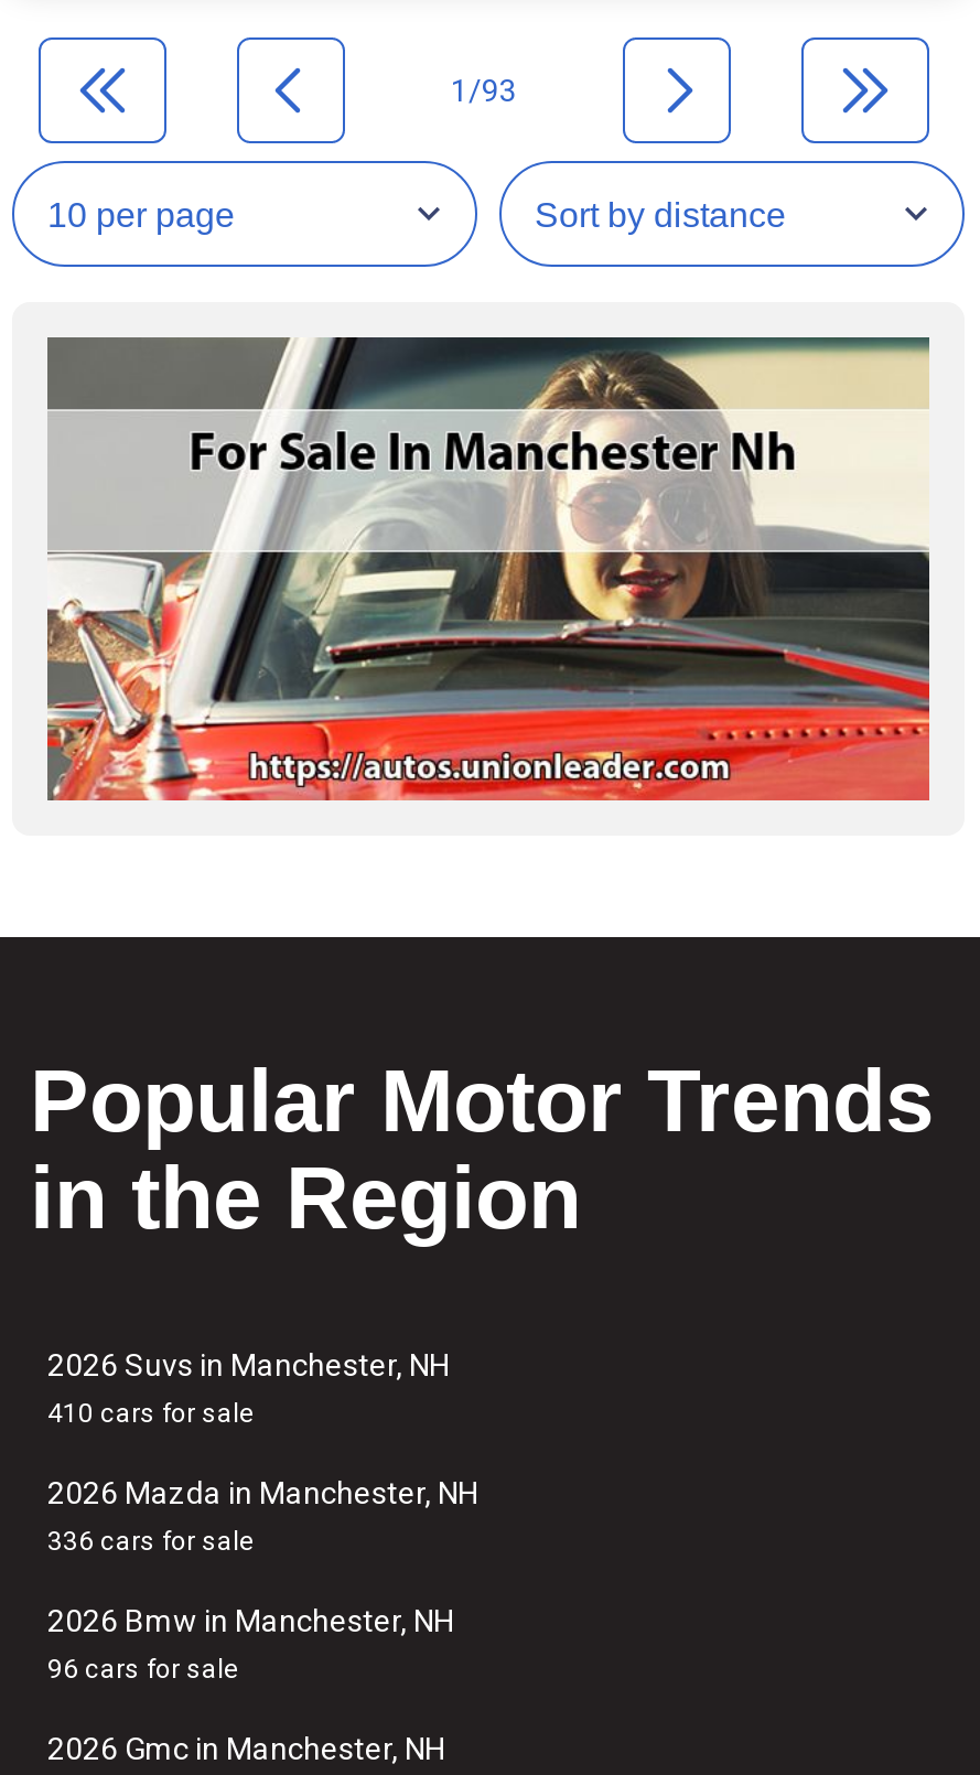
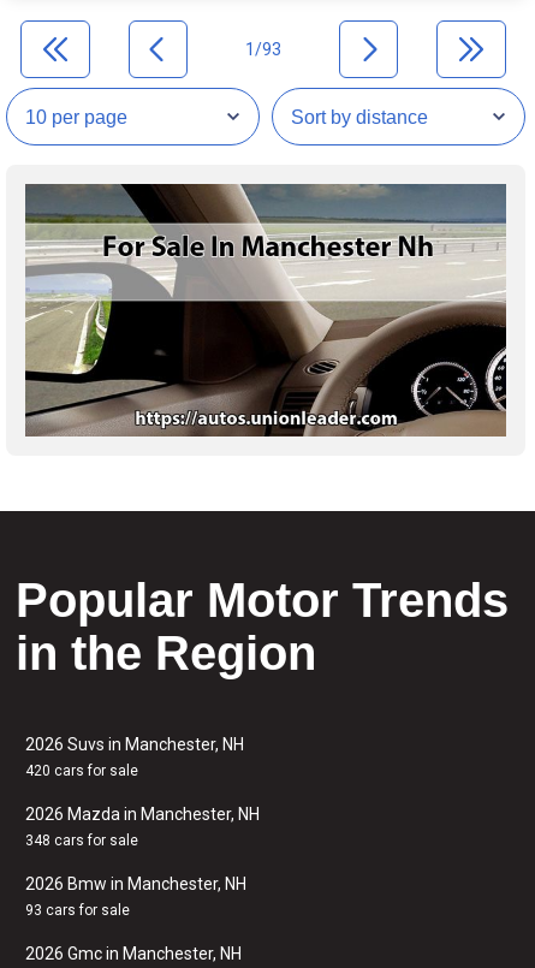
- [image]
+ [image]

- 410 cars for sale
+ 420 cars for sale

- 336 cars for sale
+ 348 cars for sale

- 96 cars for sale
+ 93 cars for sale
